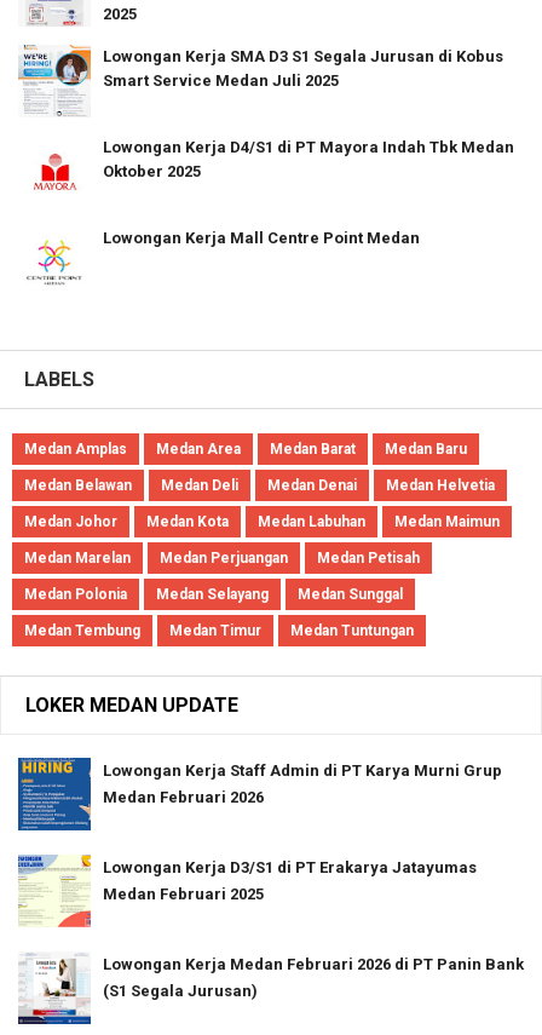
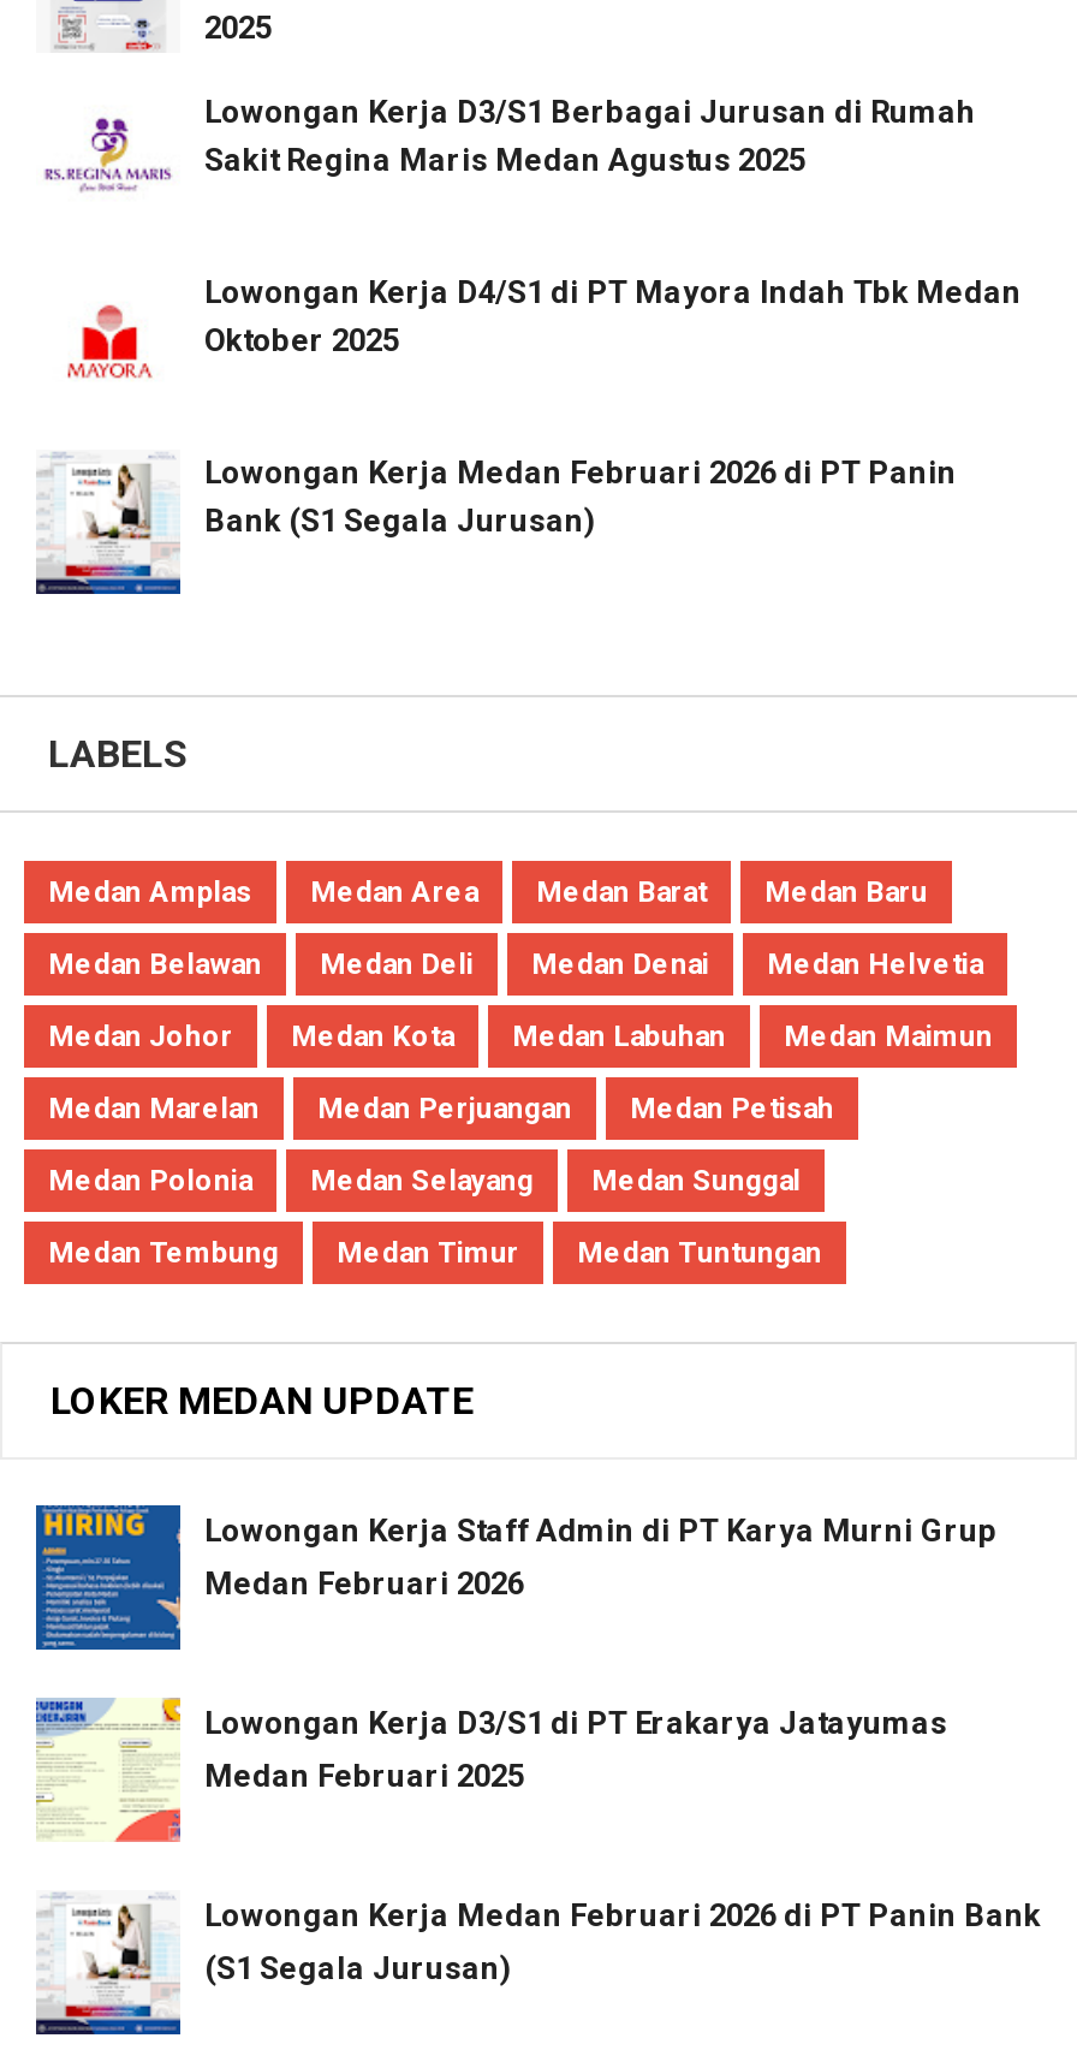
- [image]
- Lowongan Kerja SMA D3 S1 Segala Jurusan di Kobus
- Smart Service Medan Juli 2025
+ [image]
+ Lowongan Kerja D3/S1 Berbagai Jurusan di Rumah
+ Sakit Regina Maris Medan Agustus 2025

- [image]
- Lowongan Kerja Mall Centre Point Medan
+ [image]
+ Lowongan Kerja Medan Februari 2026 di PT Panin
+ Bank (S1 Segala Jurusan)
